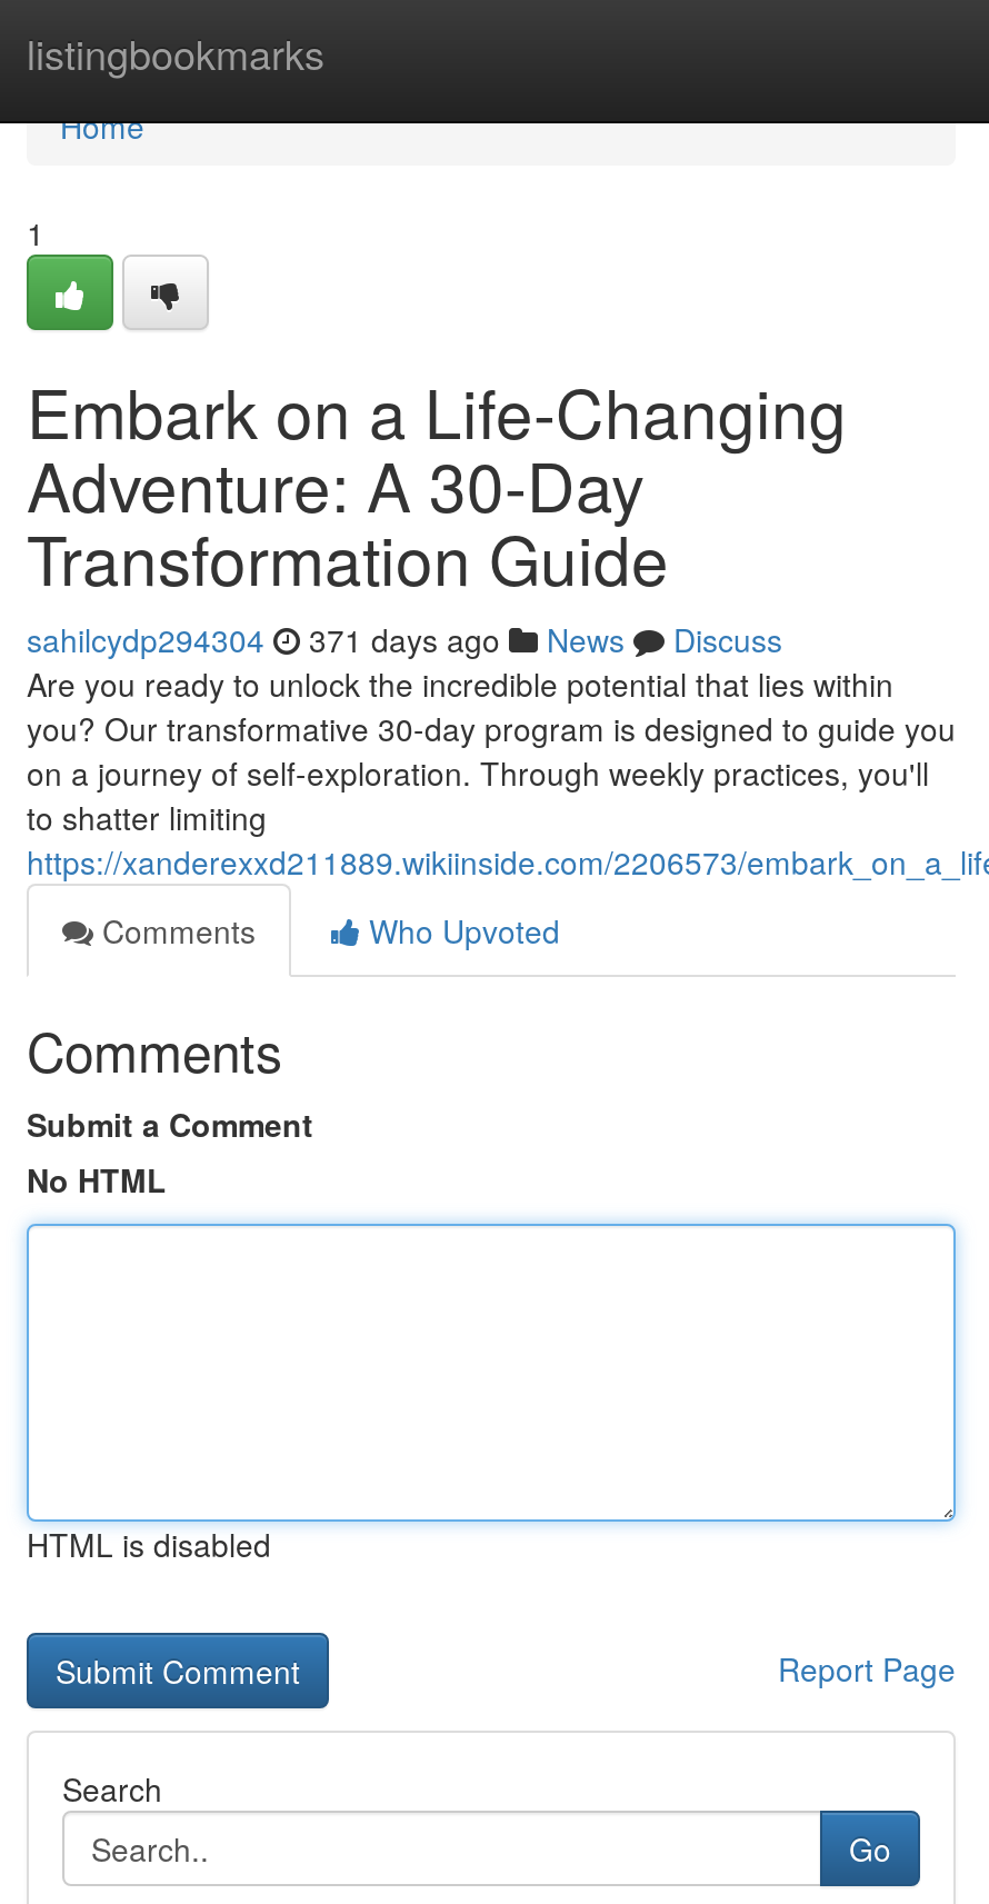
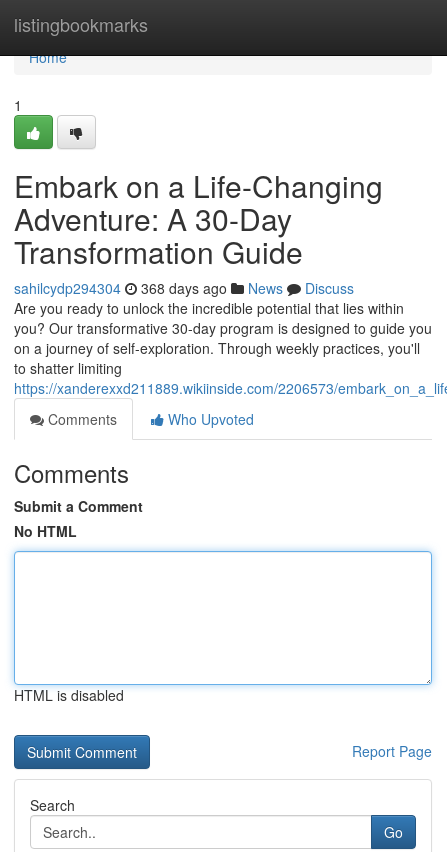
- sahilcydp294304 371 days ago News Discuss
+ sahilcydp294304 368 days ago News Discuss
